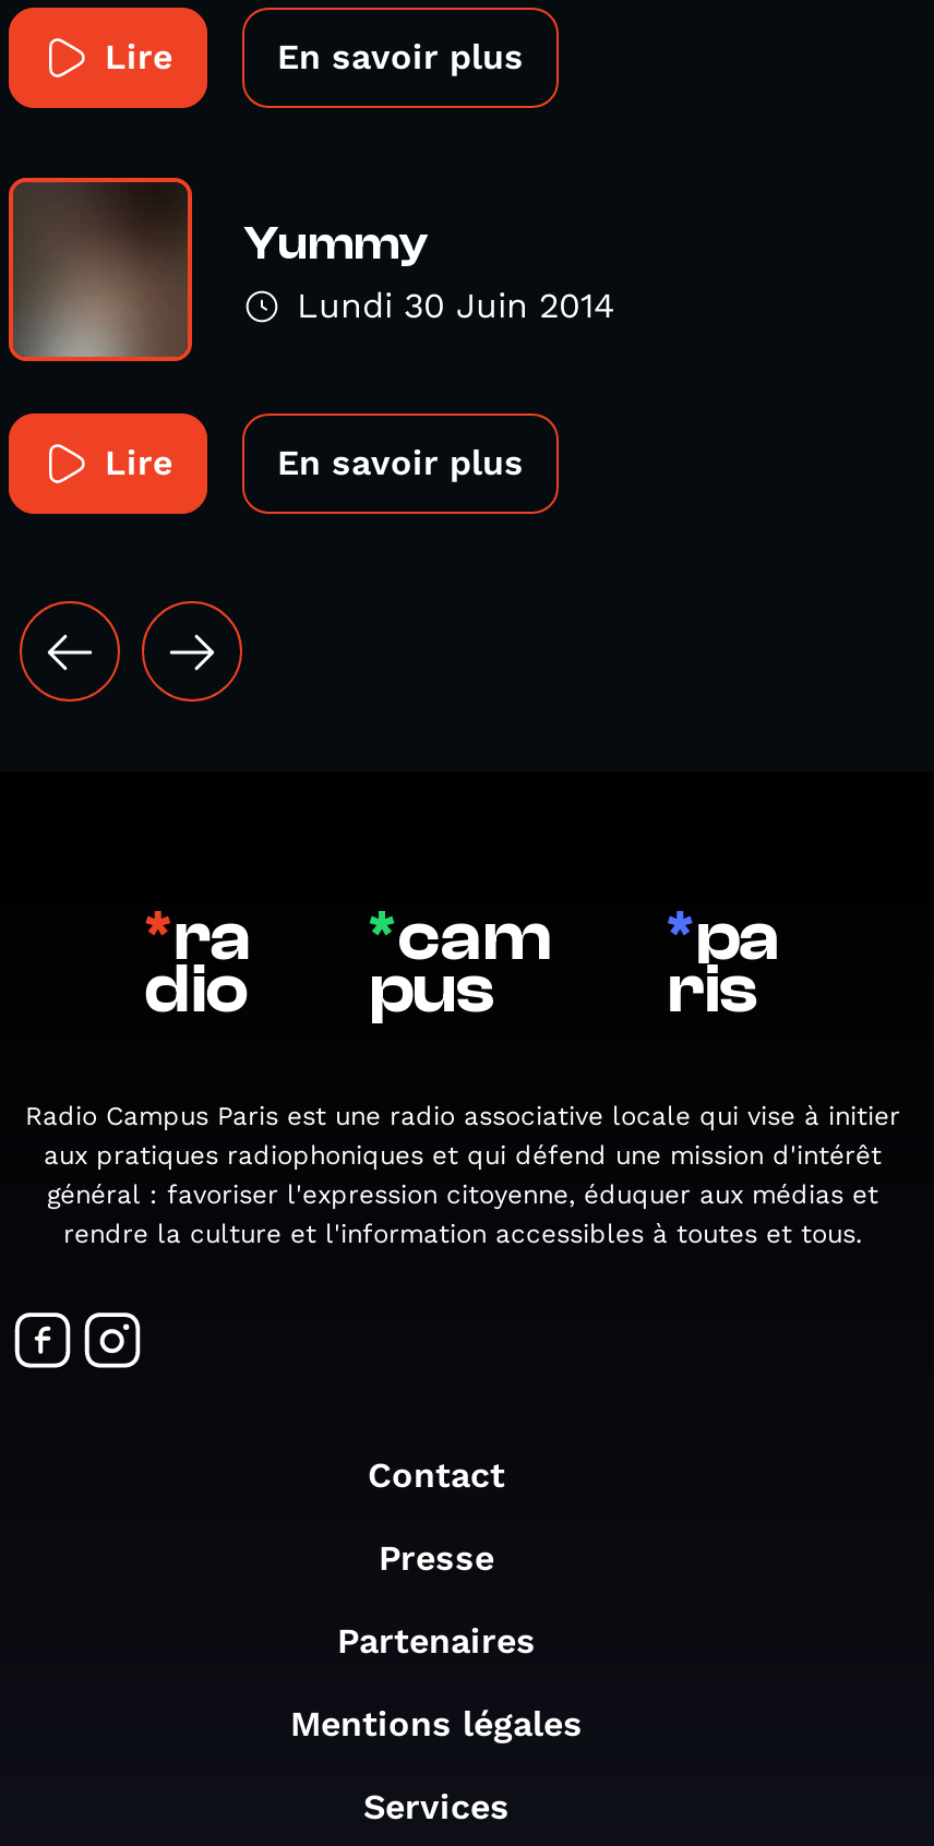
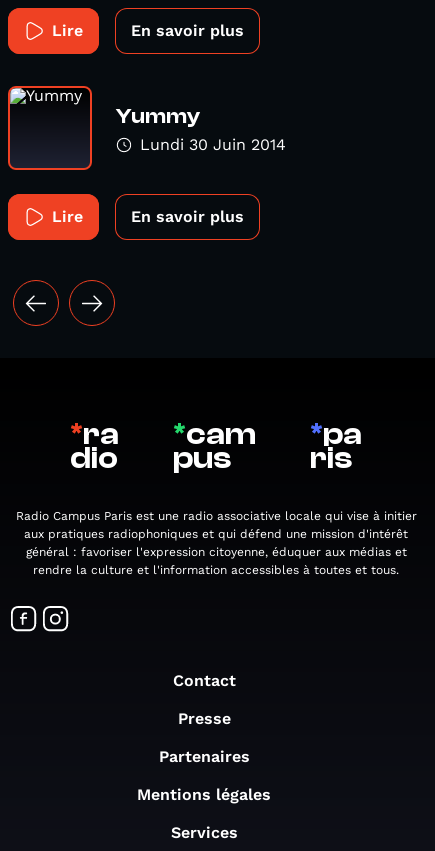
- [image]
+ [image]
